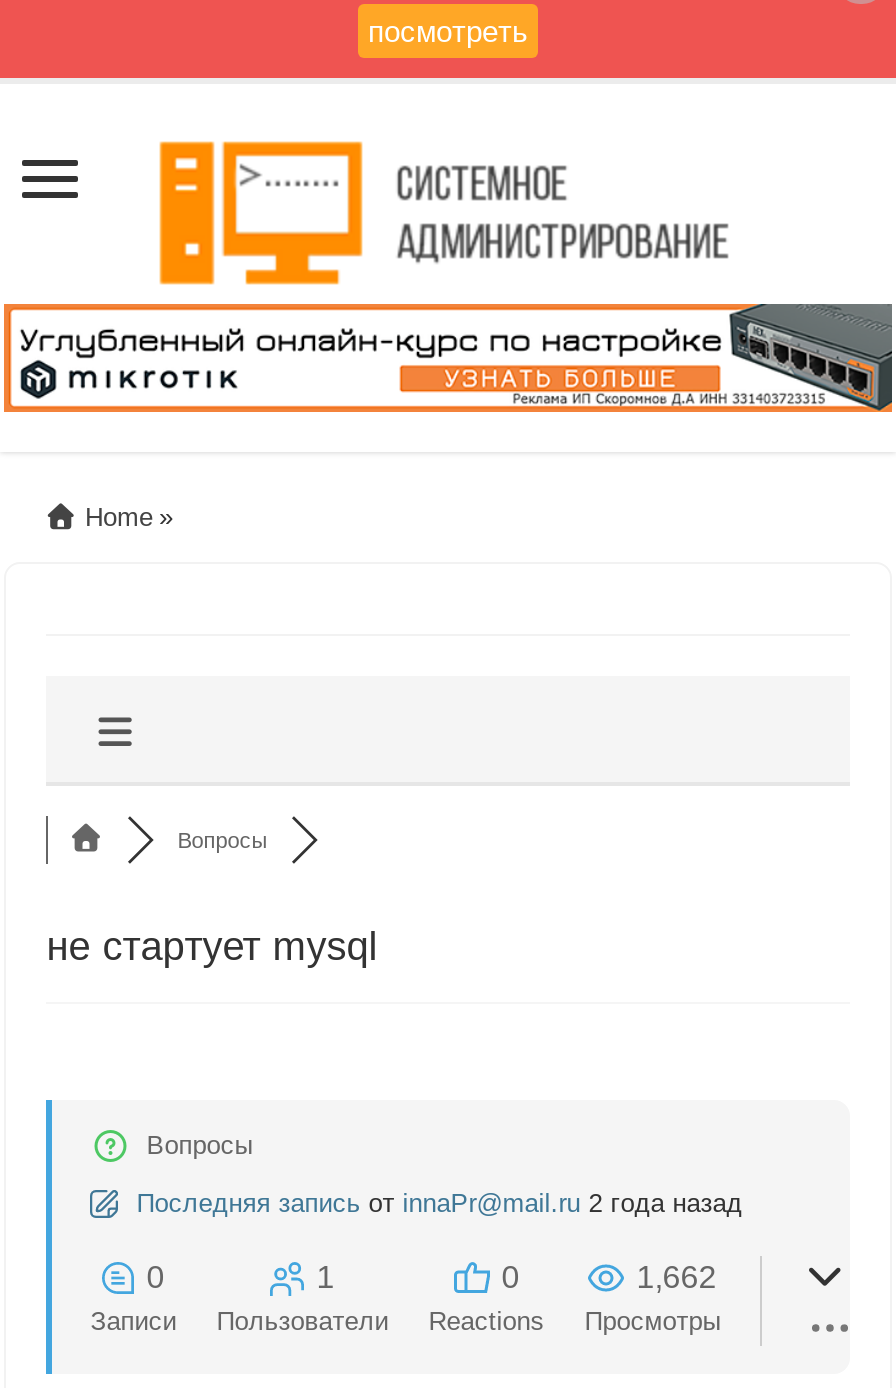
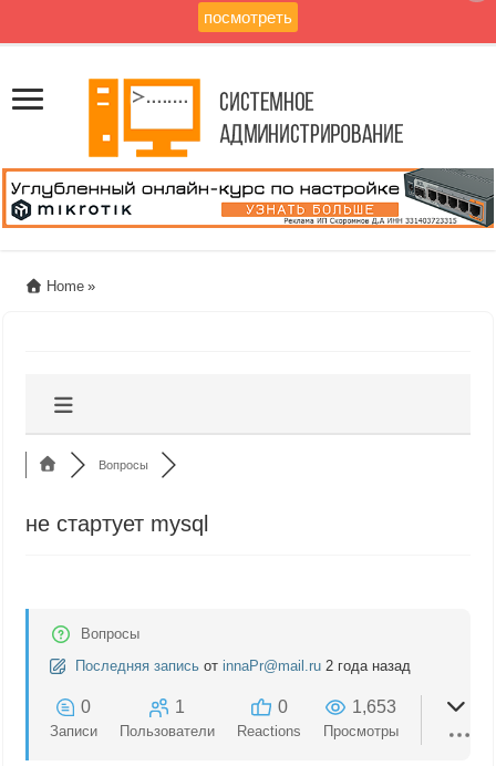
- 1,662
+ 1,653
